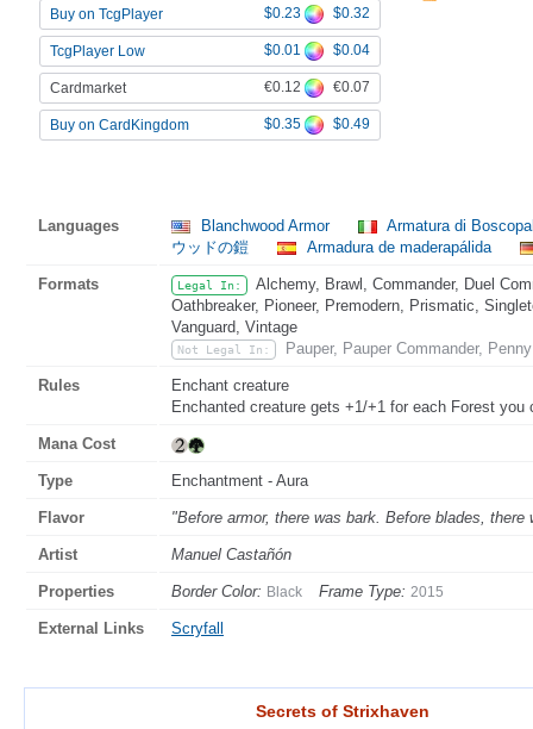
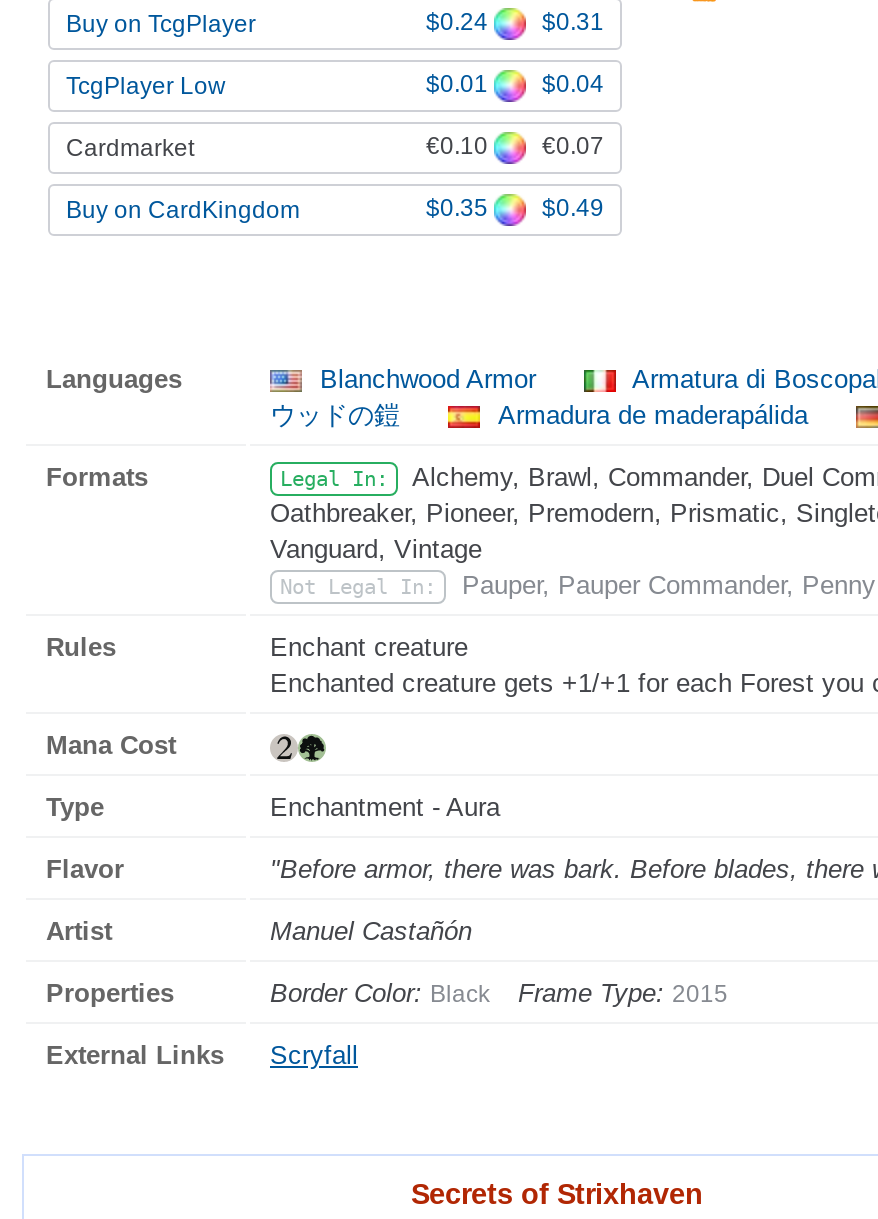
- $0.23
+ $0.24

- $0.32
+ $0.31

- €0.12 €0.07
+ €0.10 €0.07
